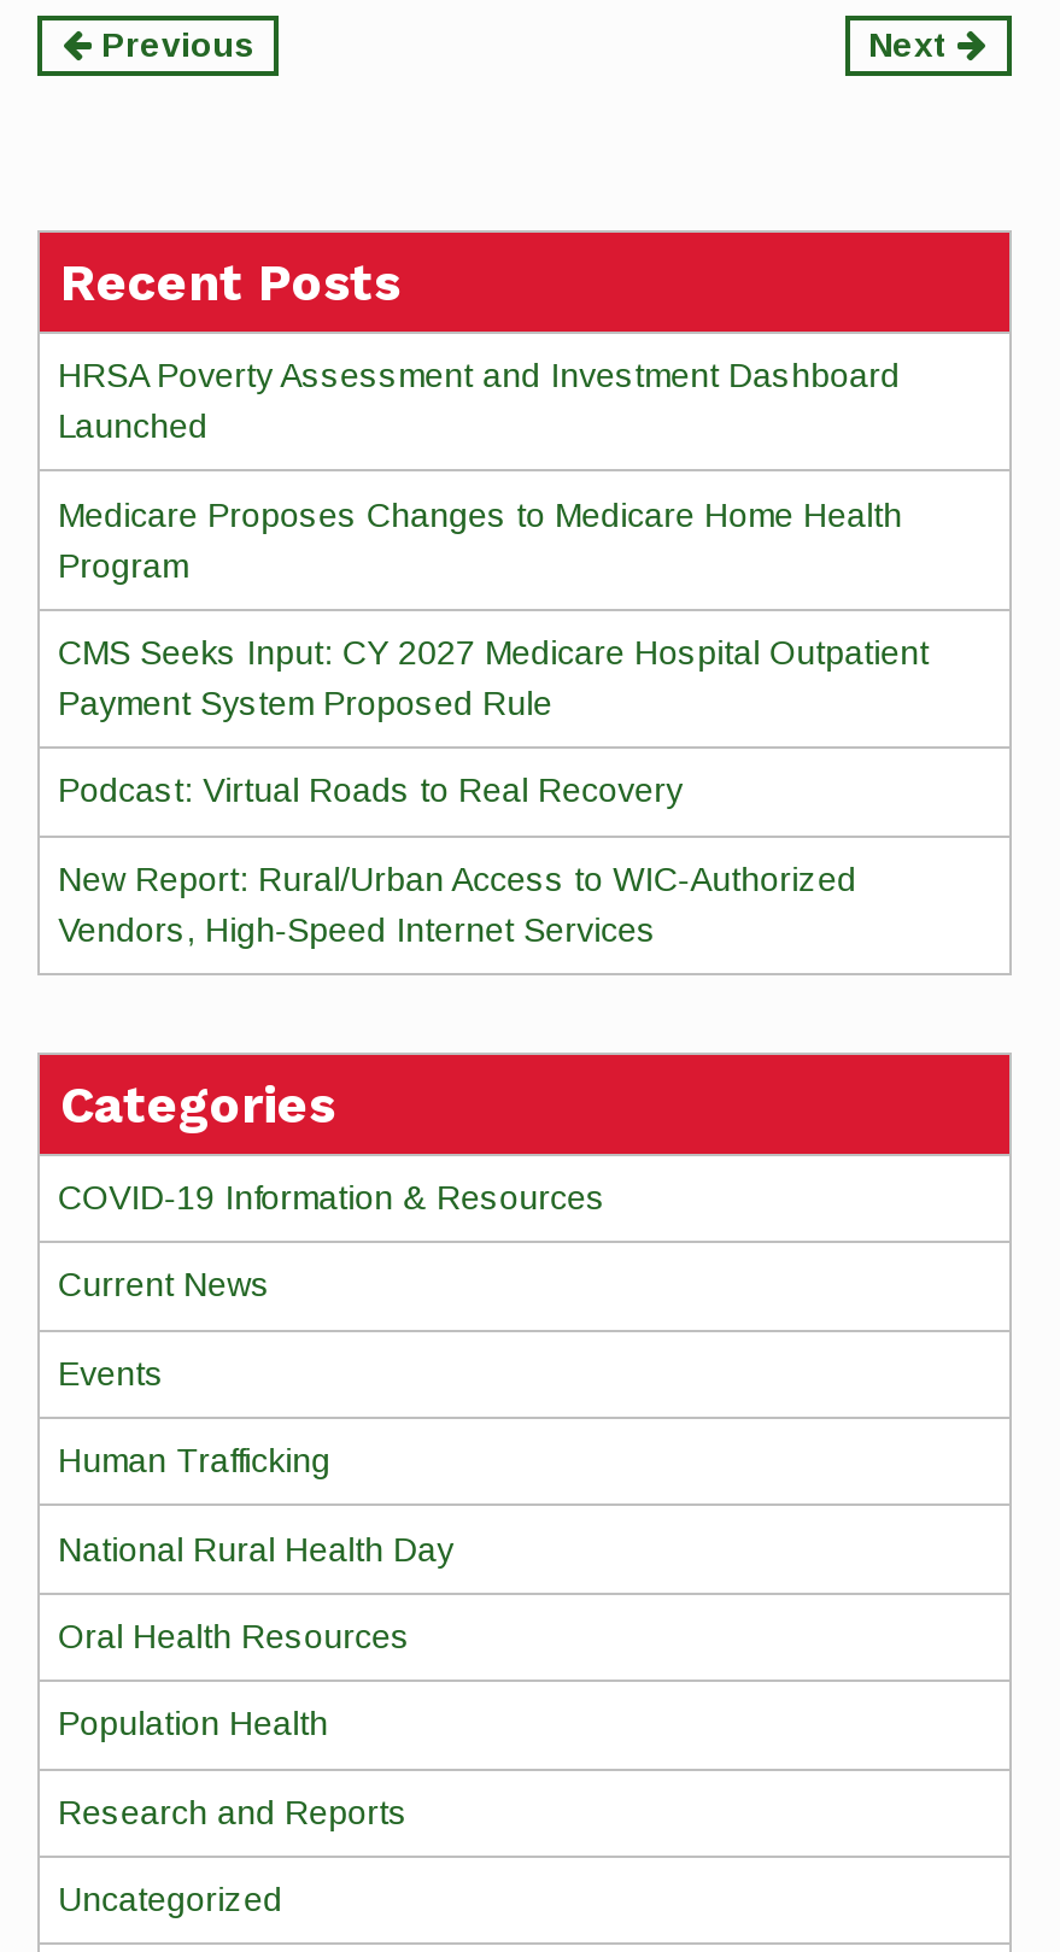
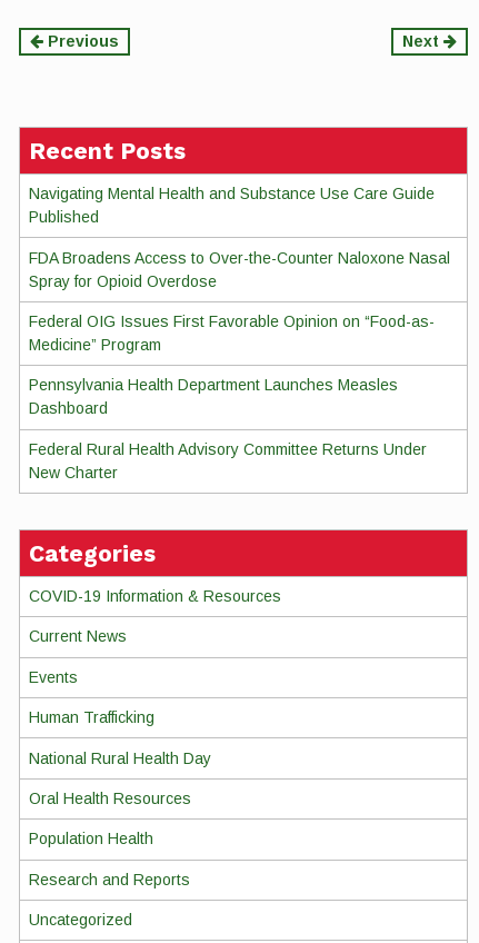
- HRSA Poverty Assessment and Investment Dashboard
- Launched
+ Navigating Mental Health and Substance Use Care Guide
+ Published

- Medicare Proposes Changes to Medicare Home Health
- Program
+ FDA Broadens Access to Over-the-Counter Naloxone Nasal
+ Spray for Opioid Overdose

- CMS Seeks Input: CY 2027 Medicare Hospital Outpatient
- Payment System Proposed Rule
+ Federal OIG Issues First Favorable Opinion on “Food-as-
+ Medicine” Program

- Podcast: Virtual Roads to Real Recovery
+ Pennsylvania Health Department Launches Measles
+ Dashboard

- New Report: Rural/Urban Access to WIC-Authorized
- Vendors, High-Speed Internet Services
+ Federal Rural Health Advisory Committee Returns Under
+ New Charter
